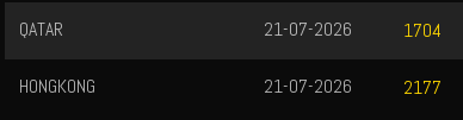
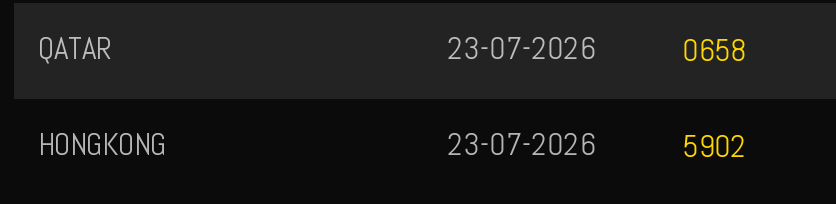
- 21-07-2026
+ 23-07-2026

- 1704
+ 0658

- 21-07-2026
+ 23-07-2026

- 2177
+ 5902
